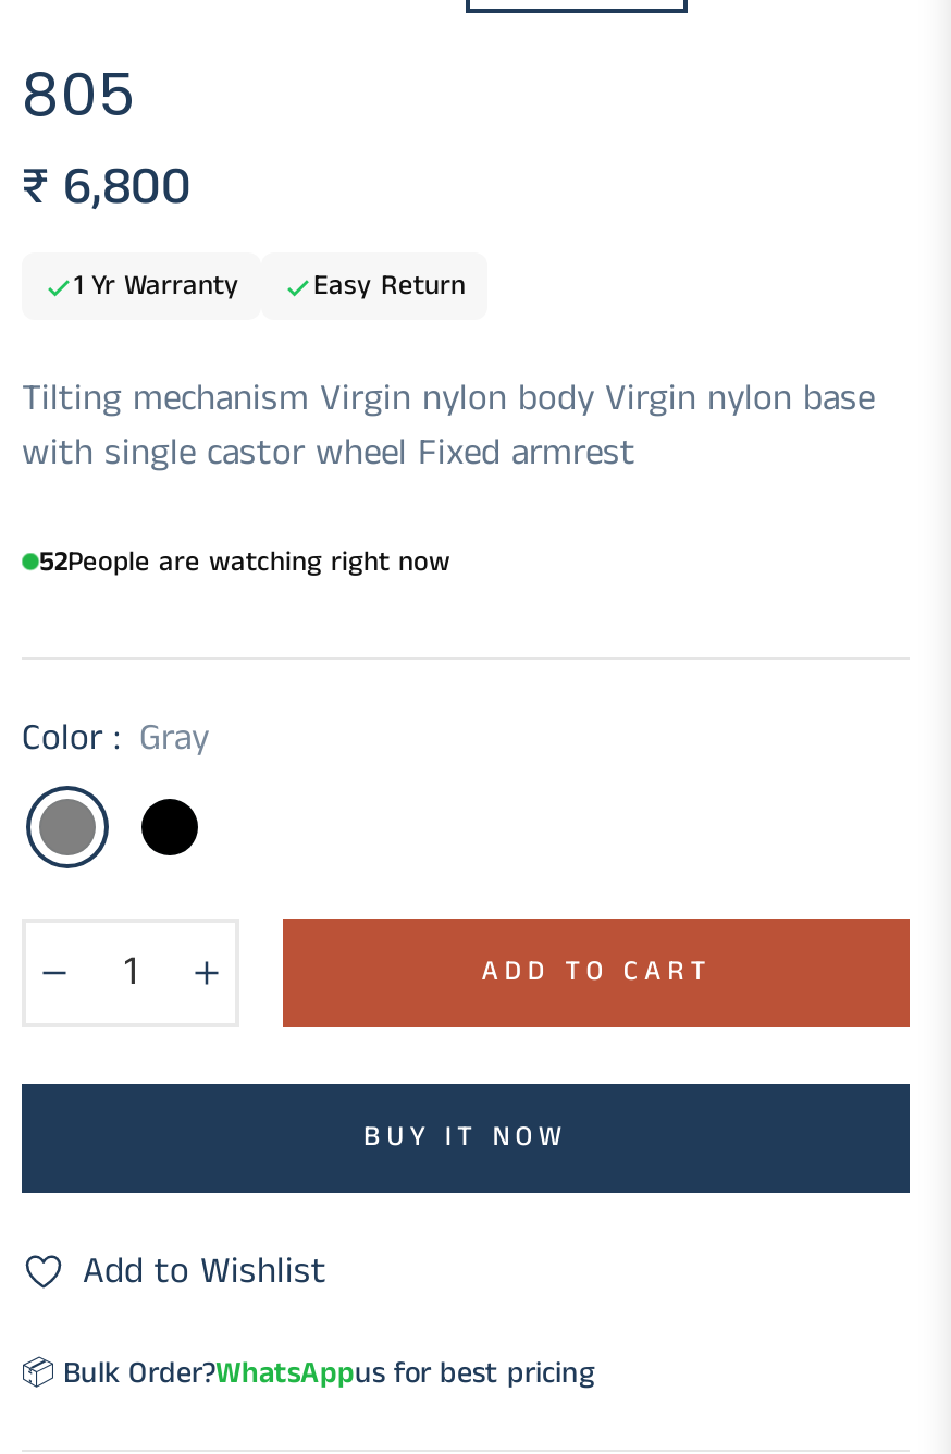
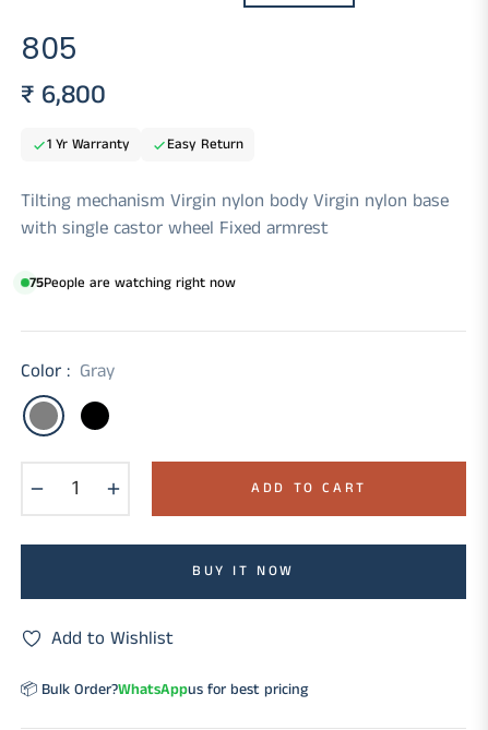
- 52People are watching right now
+ 75People are watching right now
